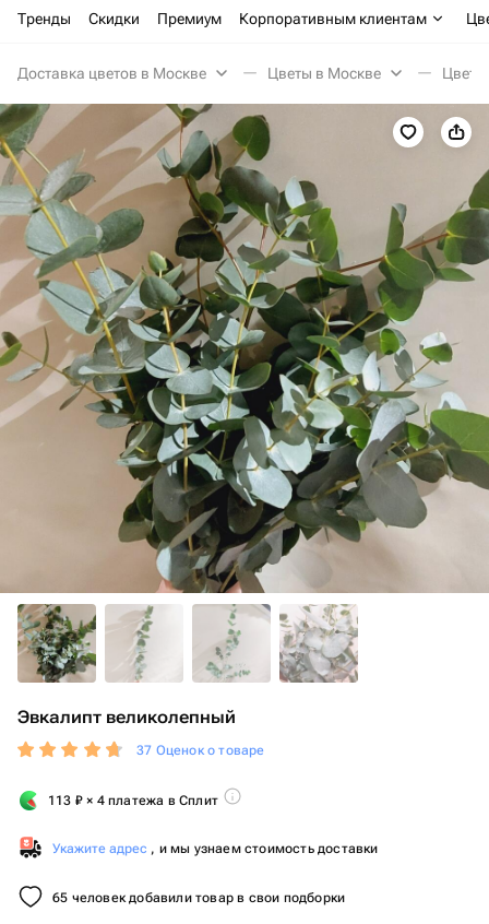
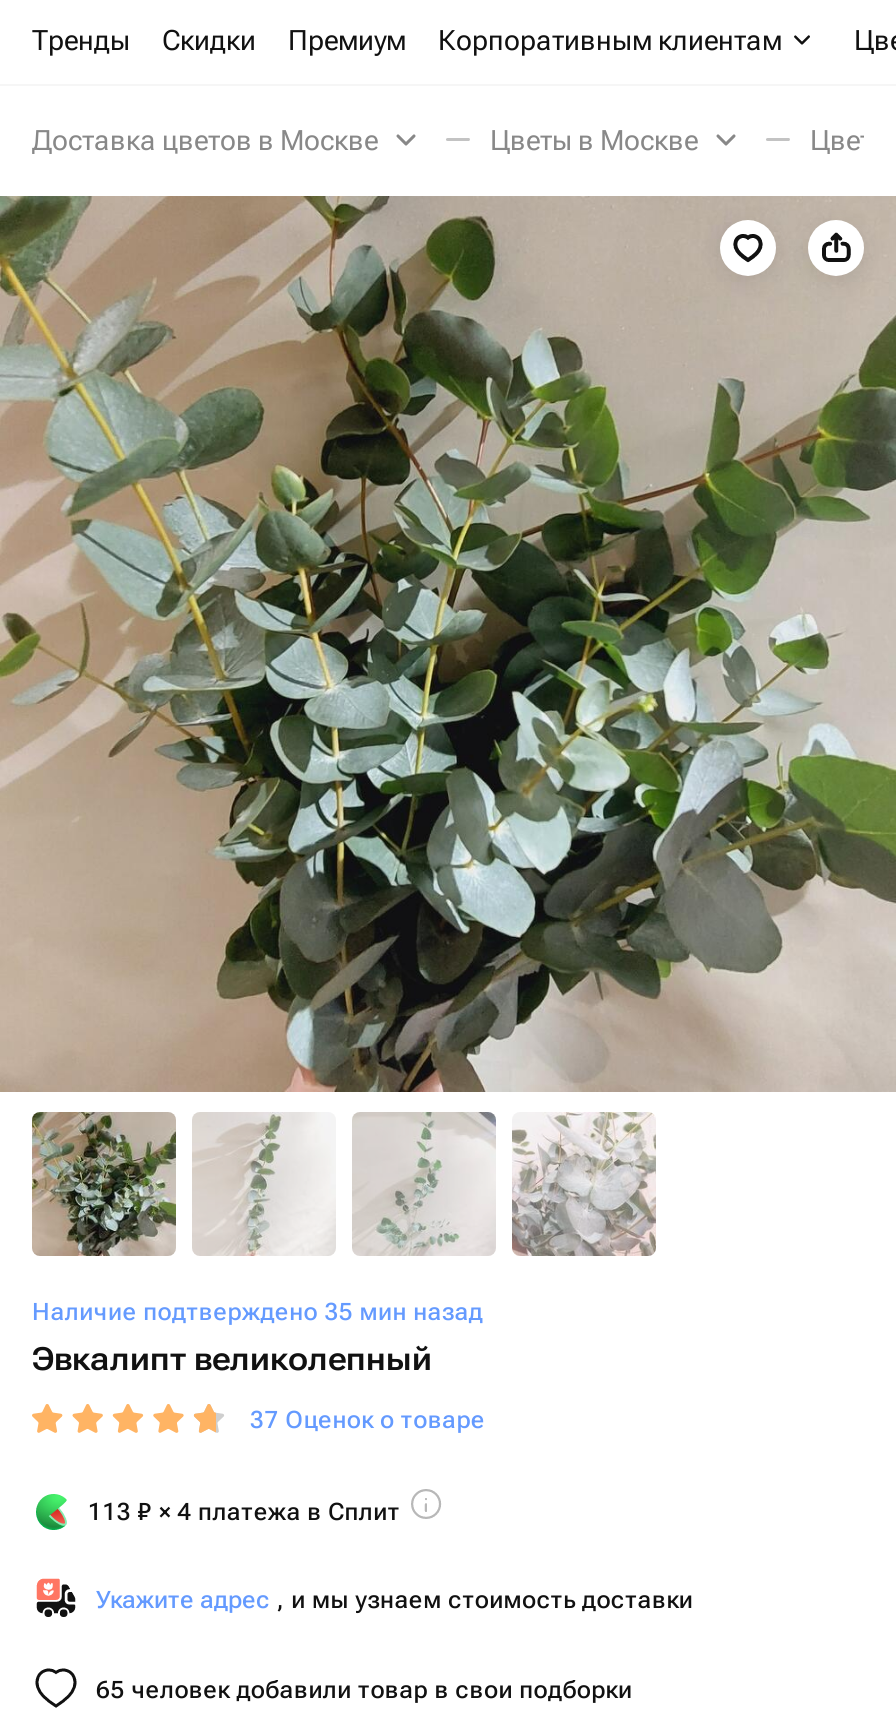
+ Наличие подтверждено 35 мин назад
